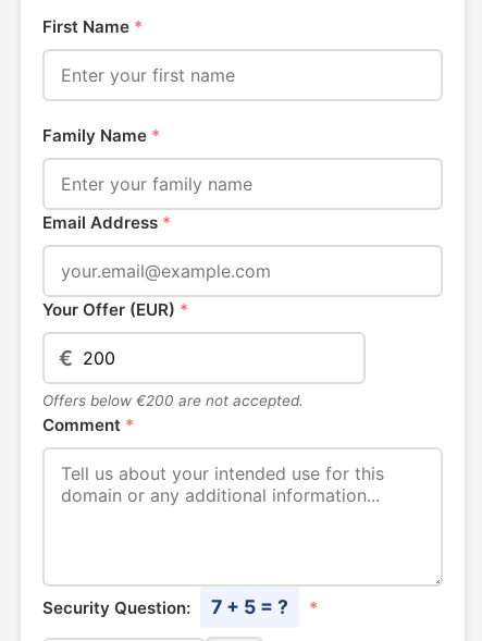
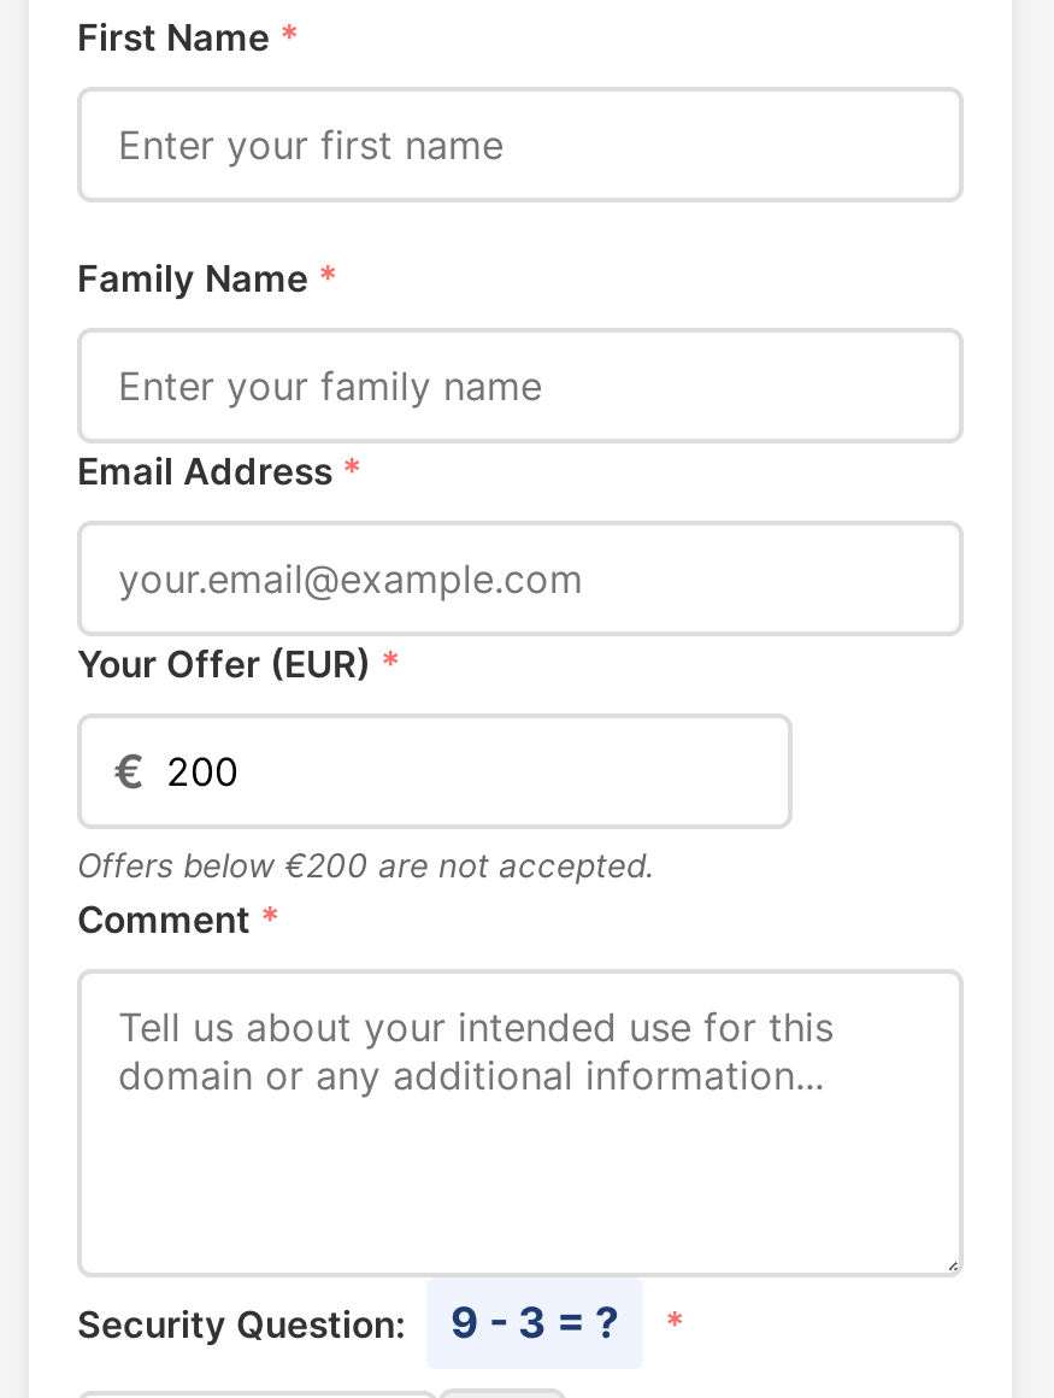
- 7 + 5 = ?
+ 9 - 3 = ?
